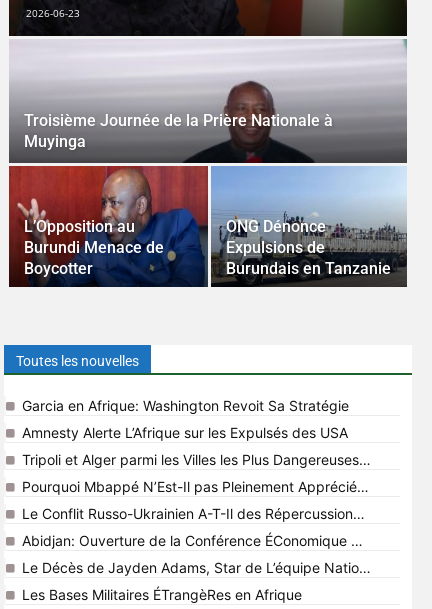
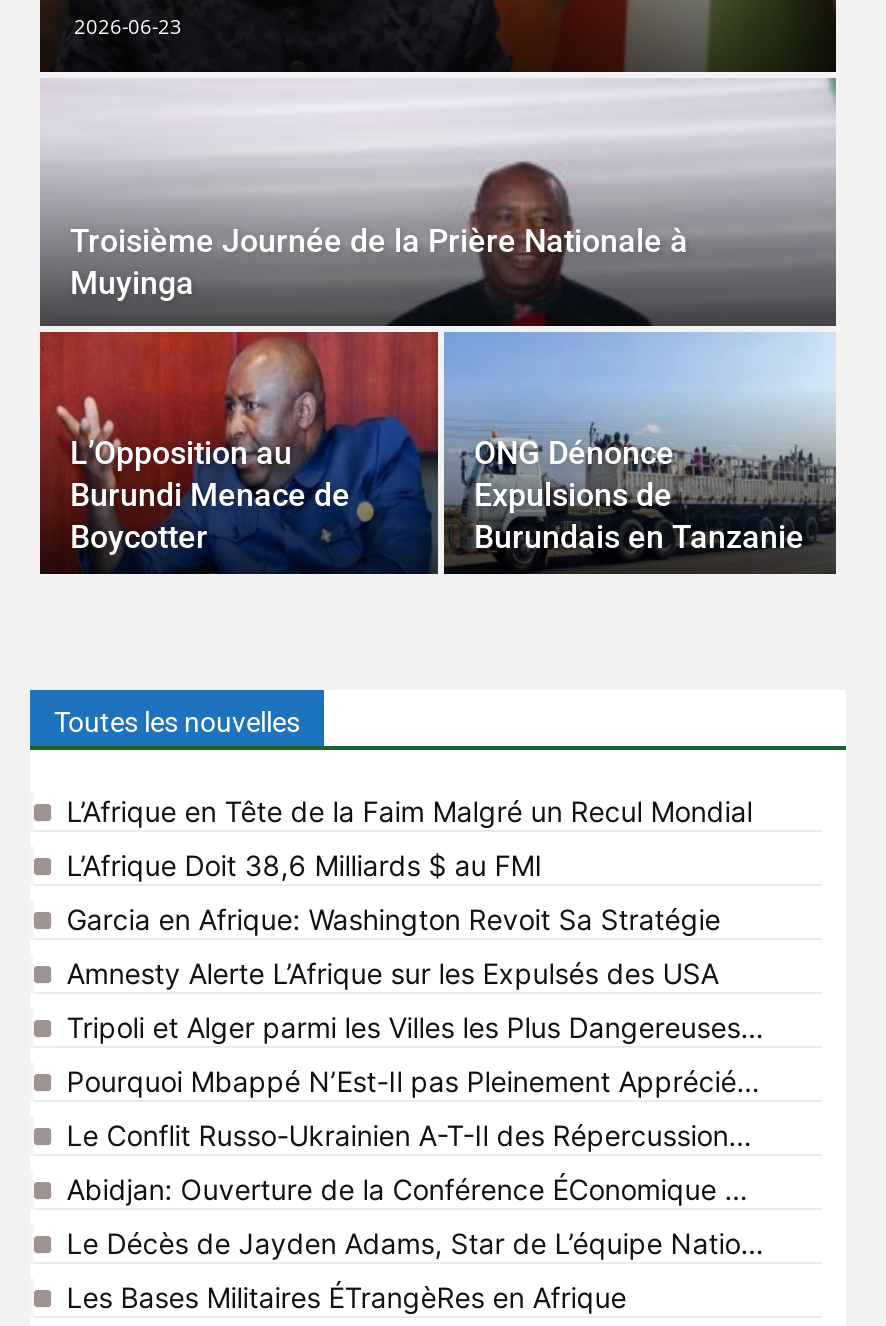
+ L’Afrique en Tête de la Faim Malgré un Recul Mondial
+ L’Afrique Doit 38,6 Milliards $ au FMI
